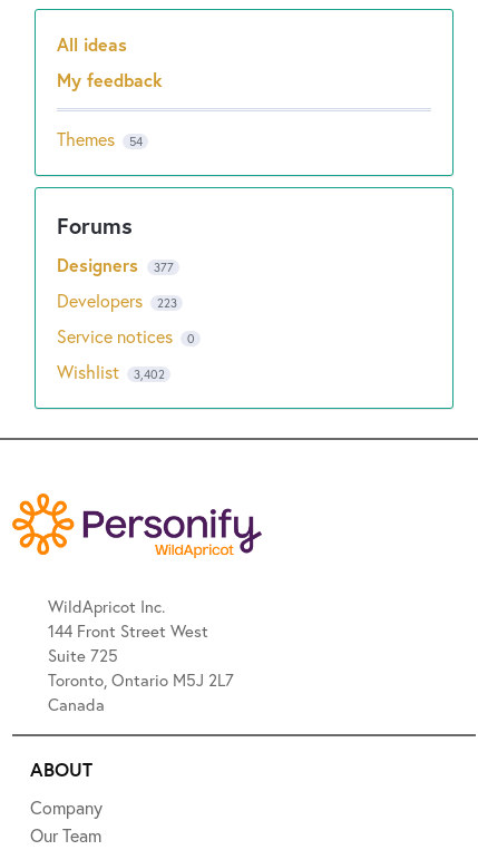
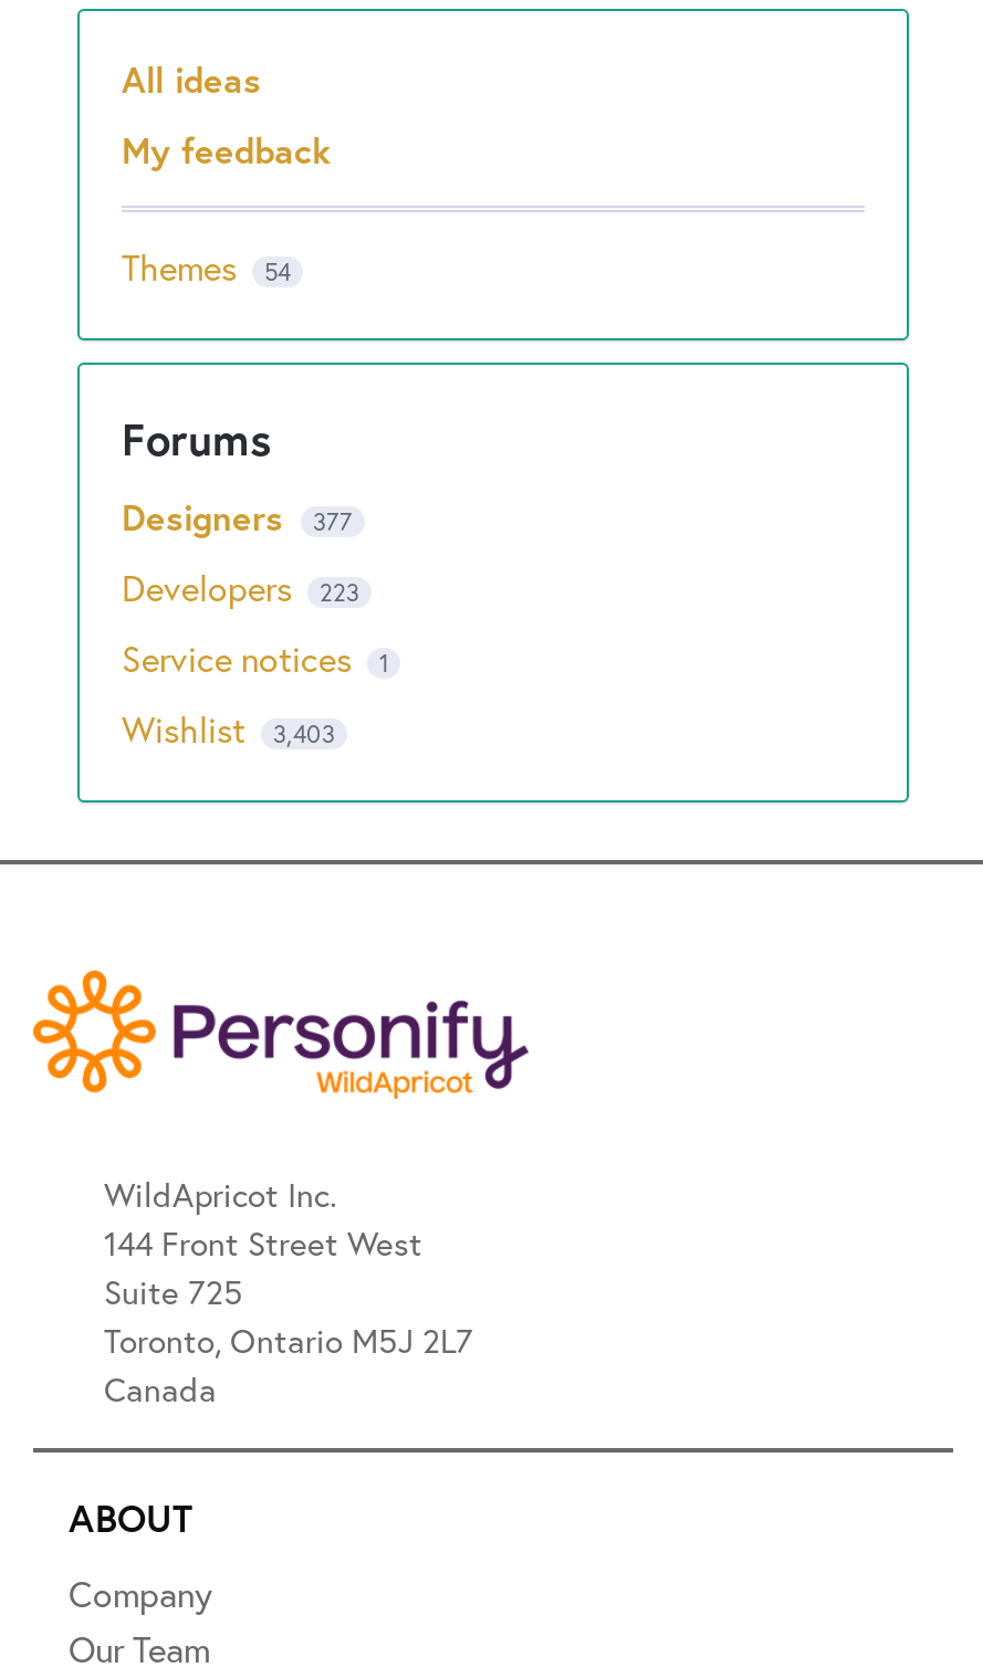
- Service notices 0
+ Service notices 1

- Wishlist 3,402
+ Wishlist 3,403
